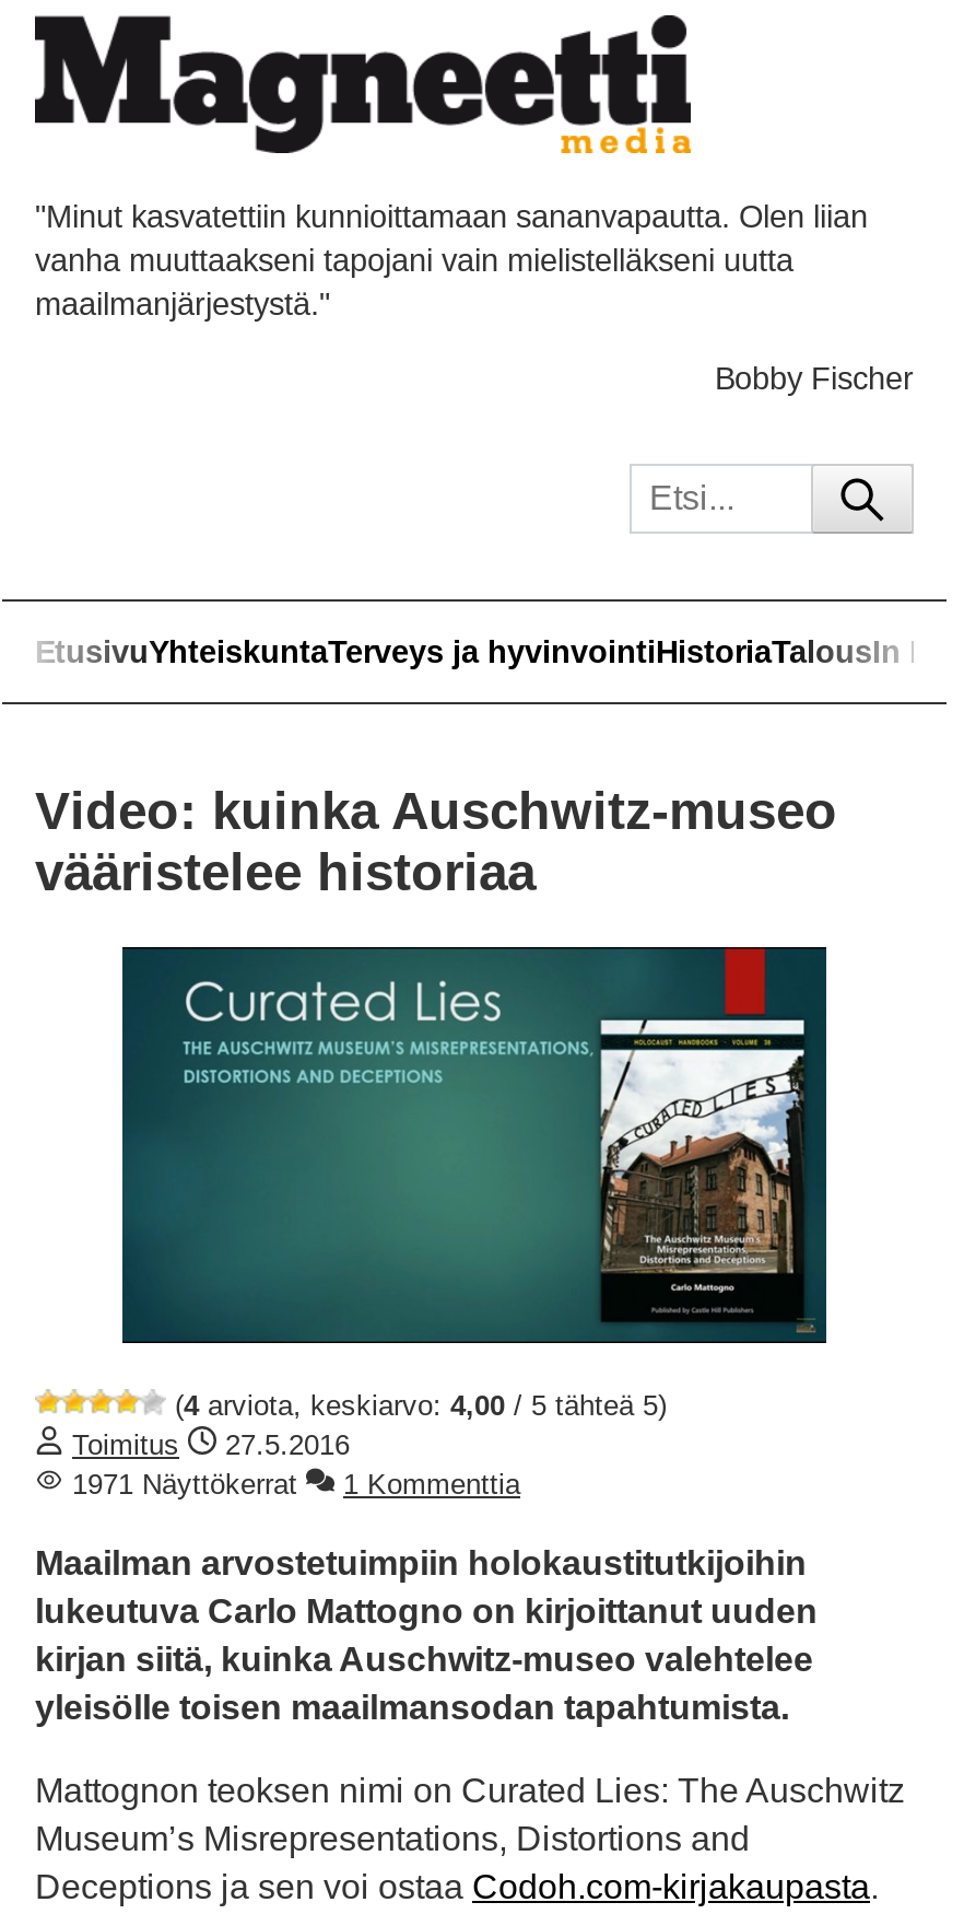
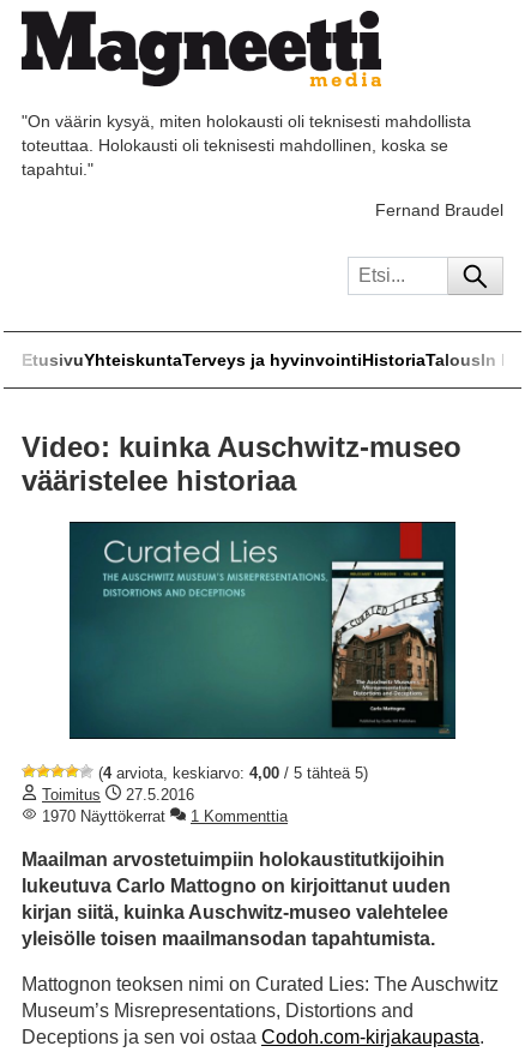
- "Minut kasvatettiin kunnioittamaan sananvapautta. Olen liian
- vanha muuttaakseni tapojani vain mielistelläkseni uutta
- maailmanjärjestystä."
+ "On väärin kysyä, miten holokausti oli teknisesti mahdollista
+ toteuttaa. Holokausti oli teknisesti mahdollinen, koska se
+ tapahtui."

- Bobby Fischer
+ Fernand Braudel

- 1971 Näyttökerrat
+ 1970 Näyttökerrat
